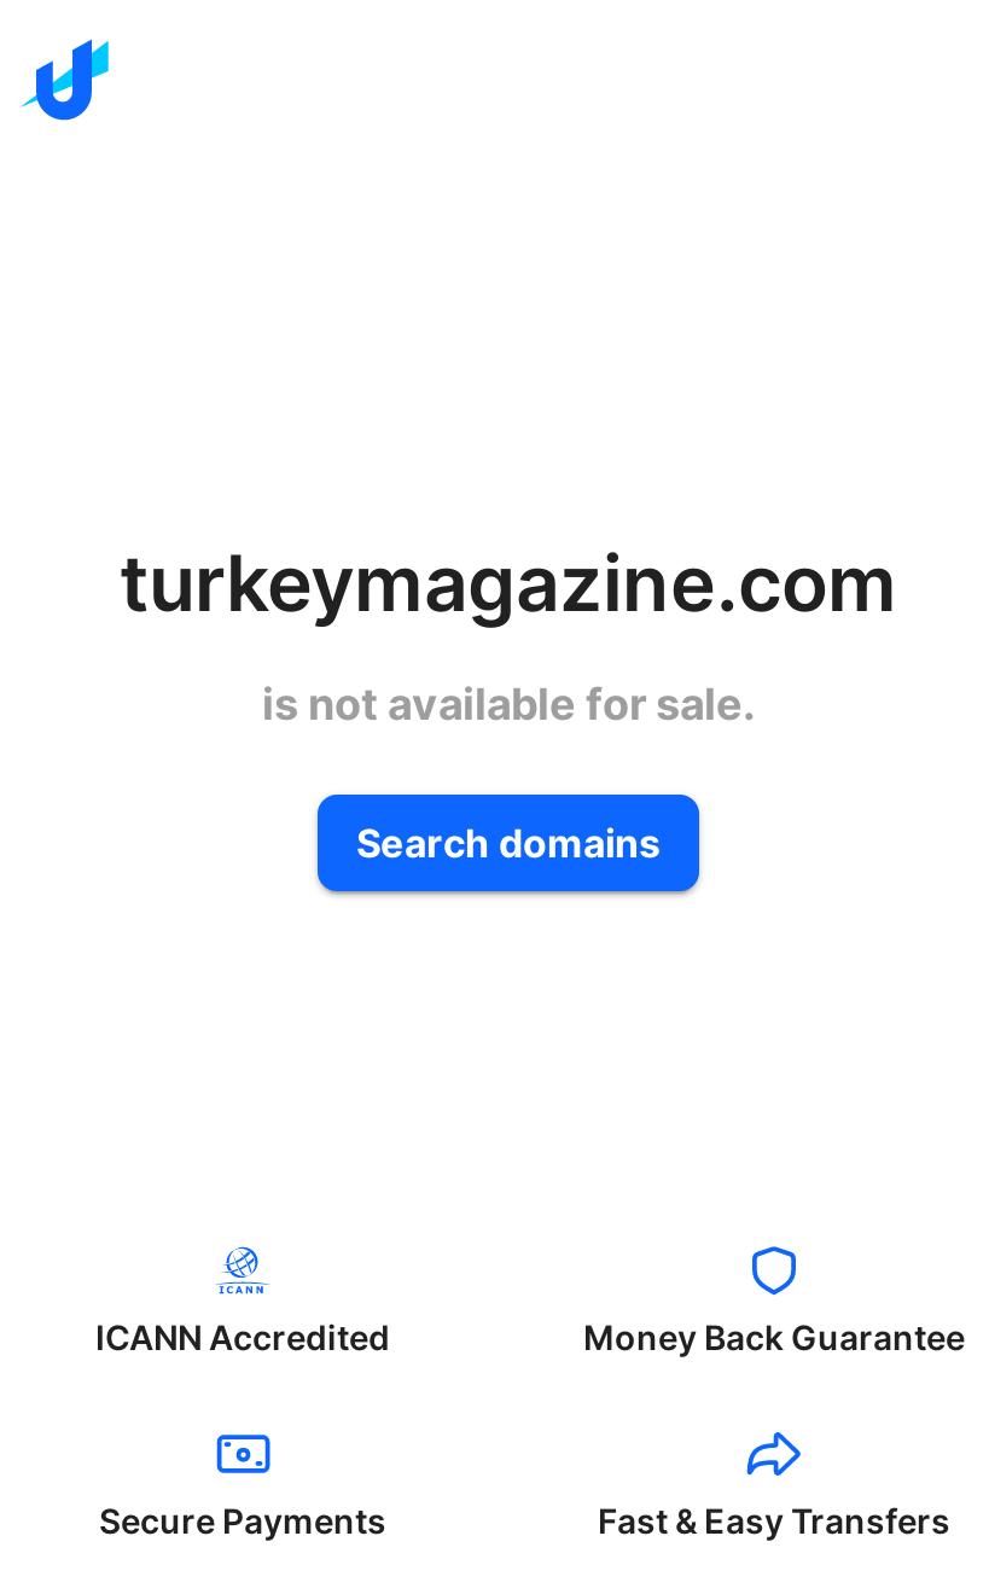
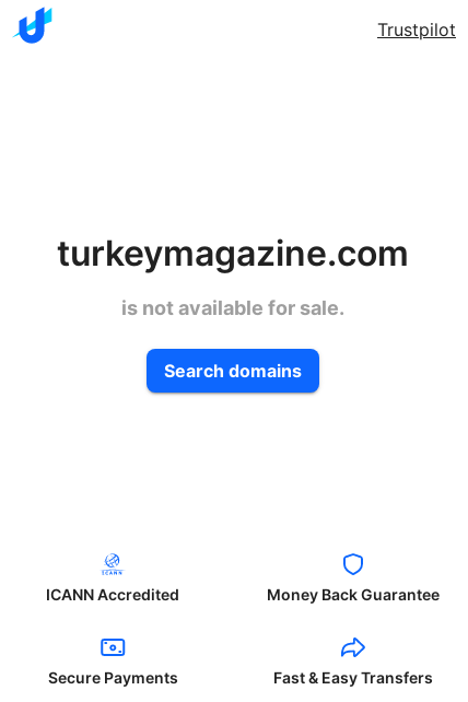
+ Trustpilot
